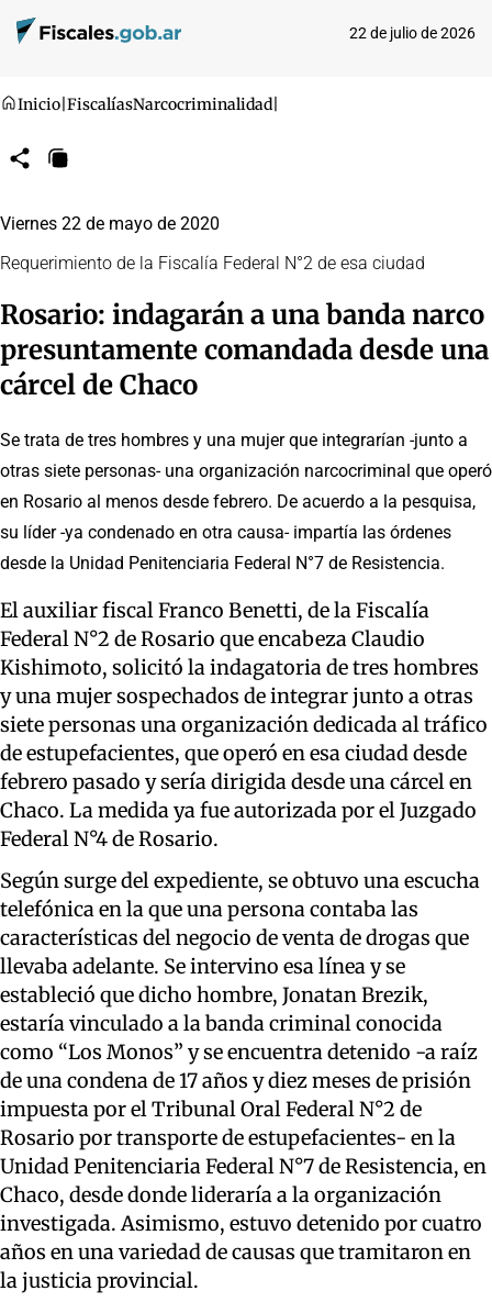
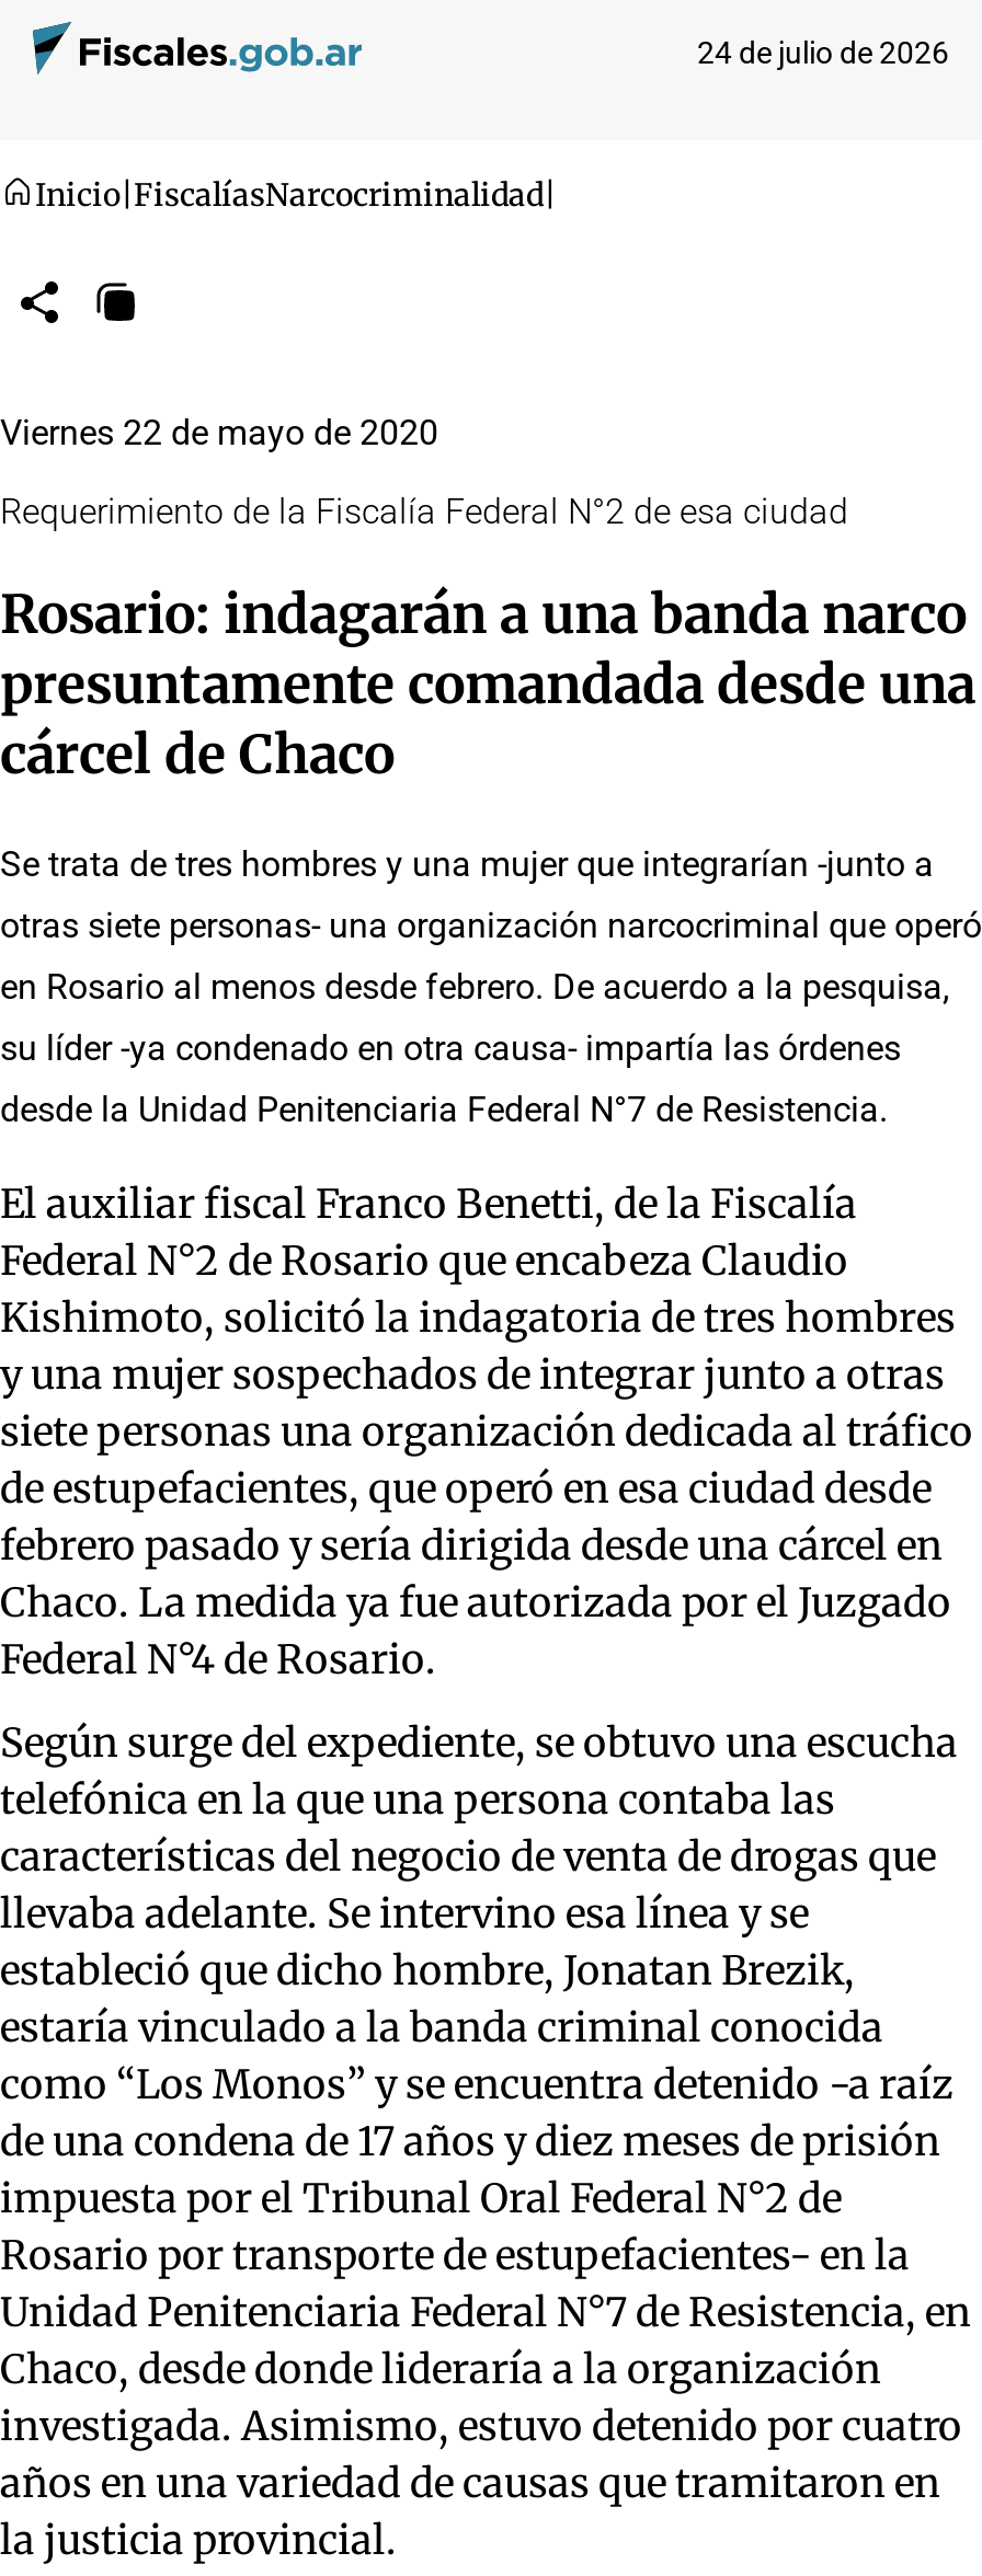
- 22 de julio de 2026
+ 24 de julio de 2026
